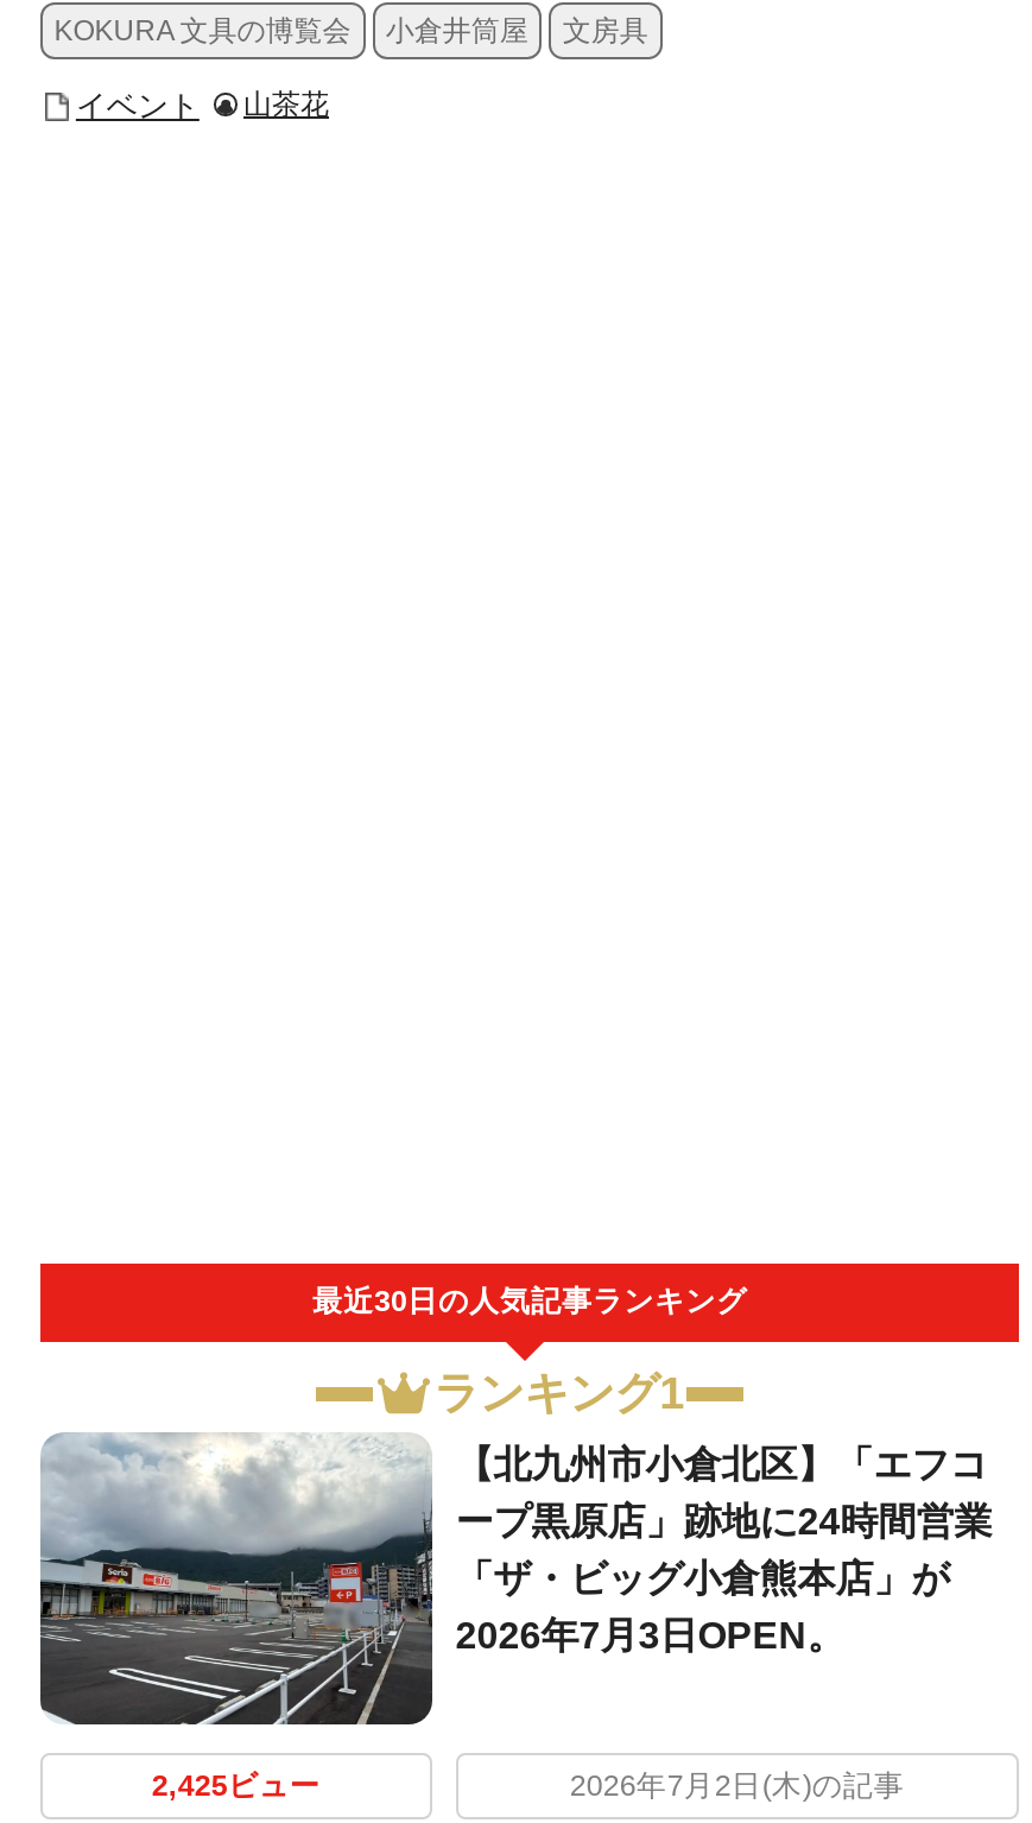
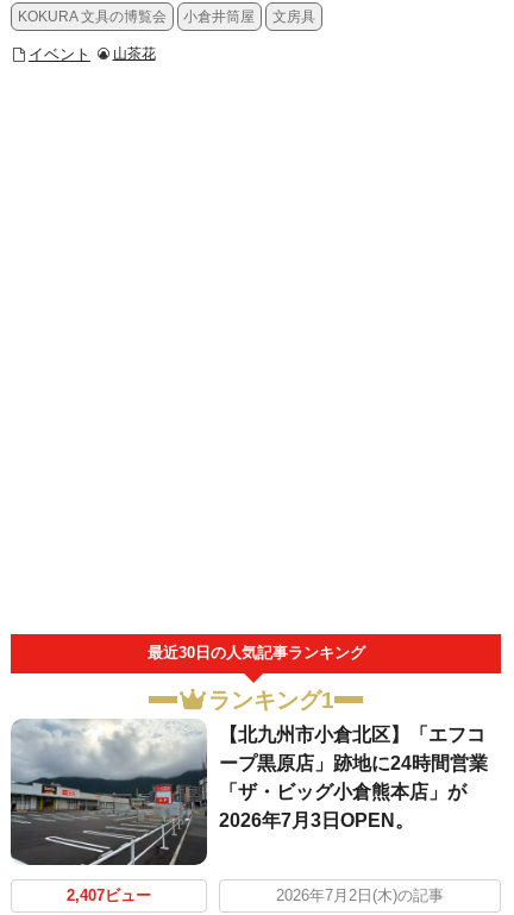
- 2,425ビュー
+ 2,407ビュー
